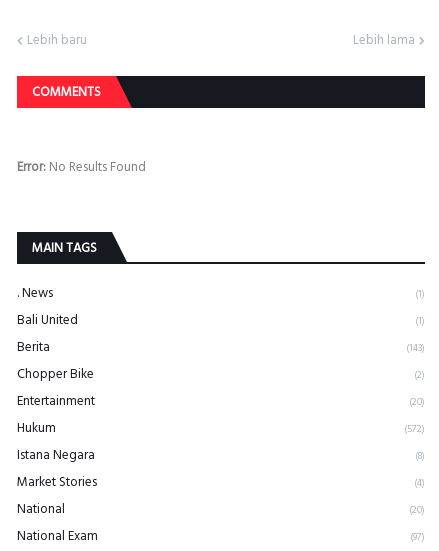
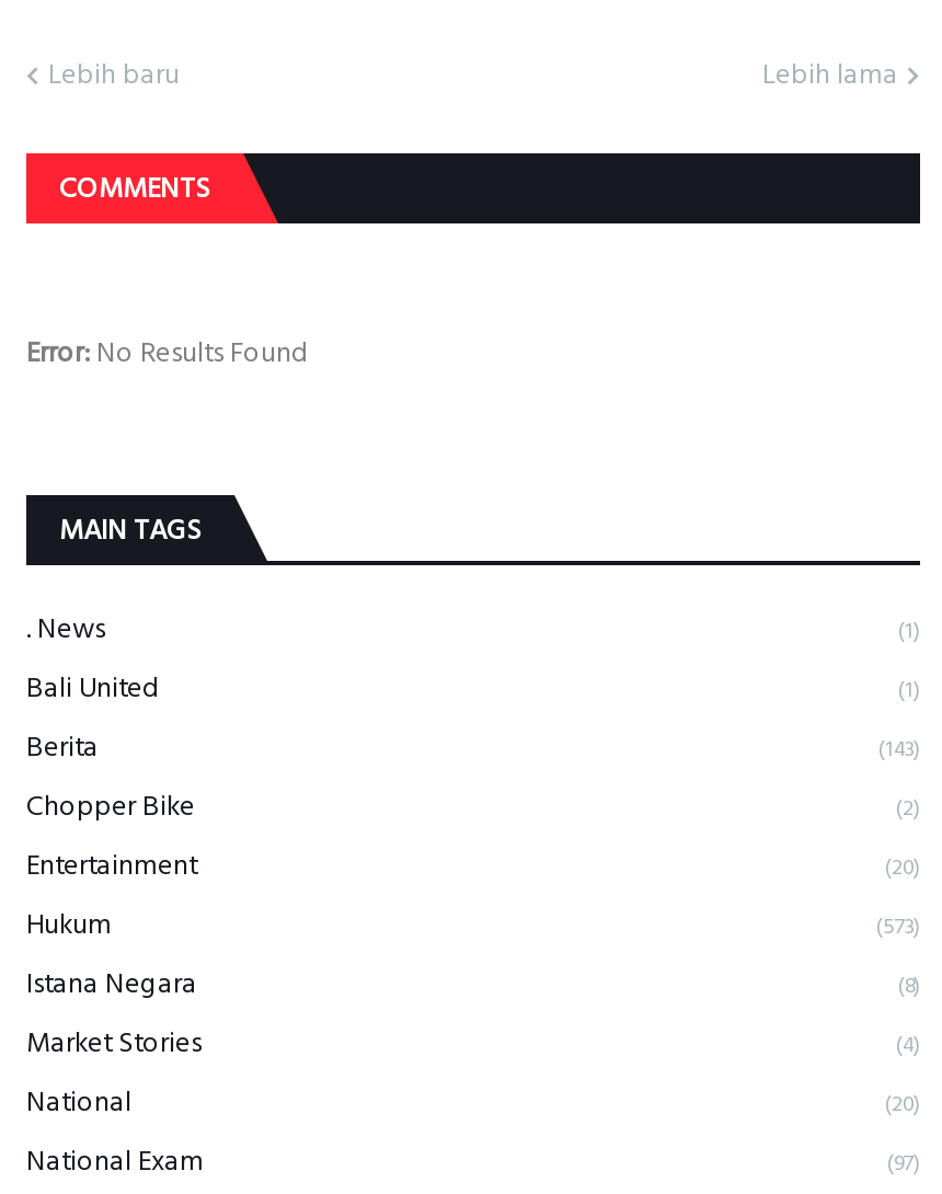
- (572)
+ (573)
